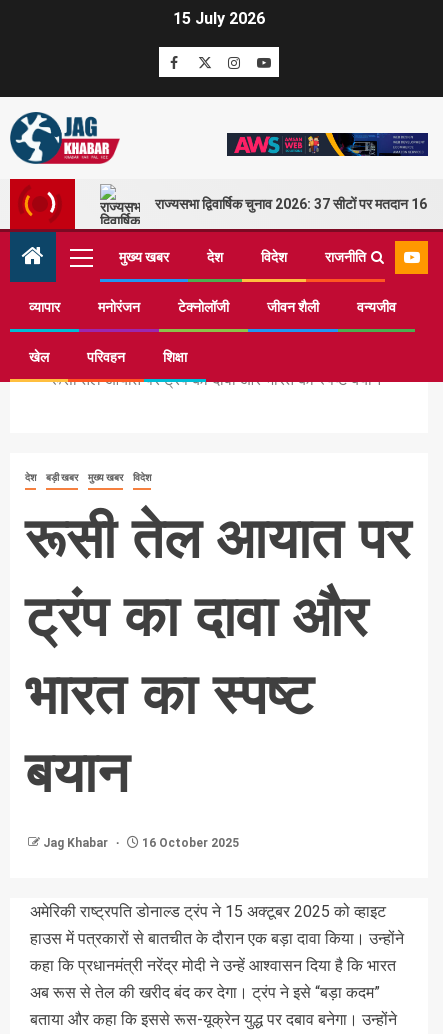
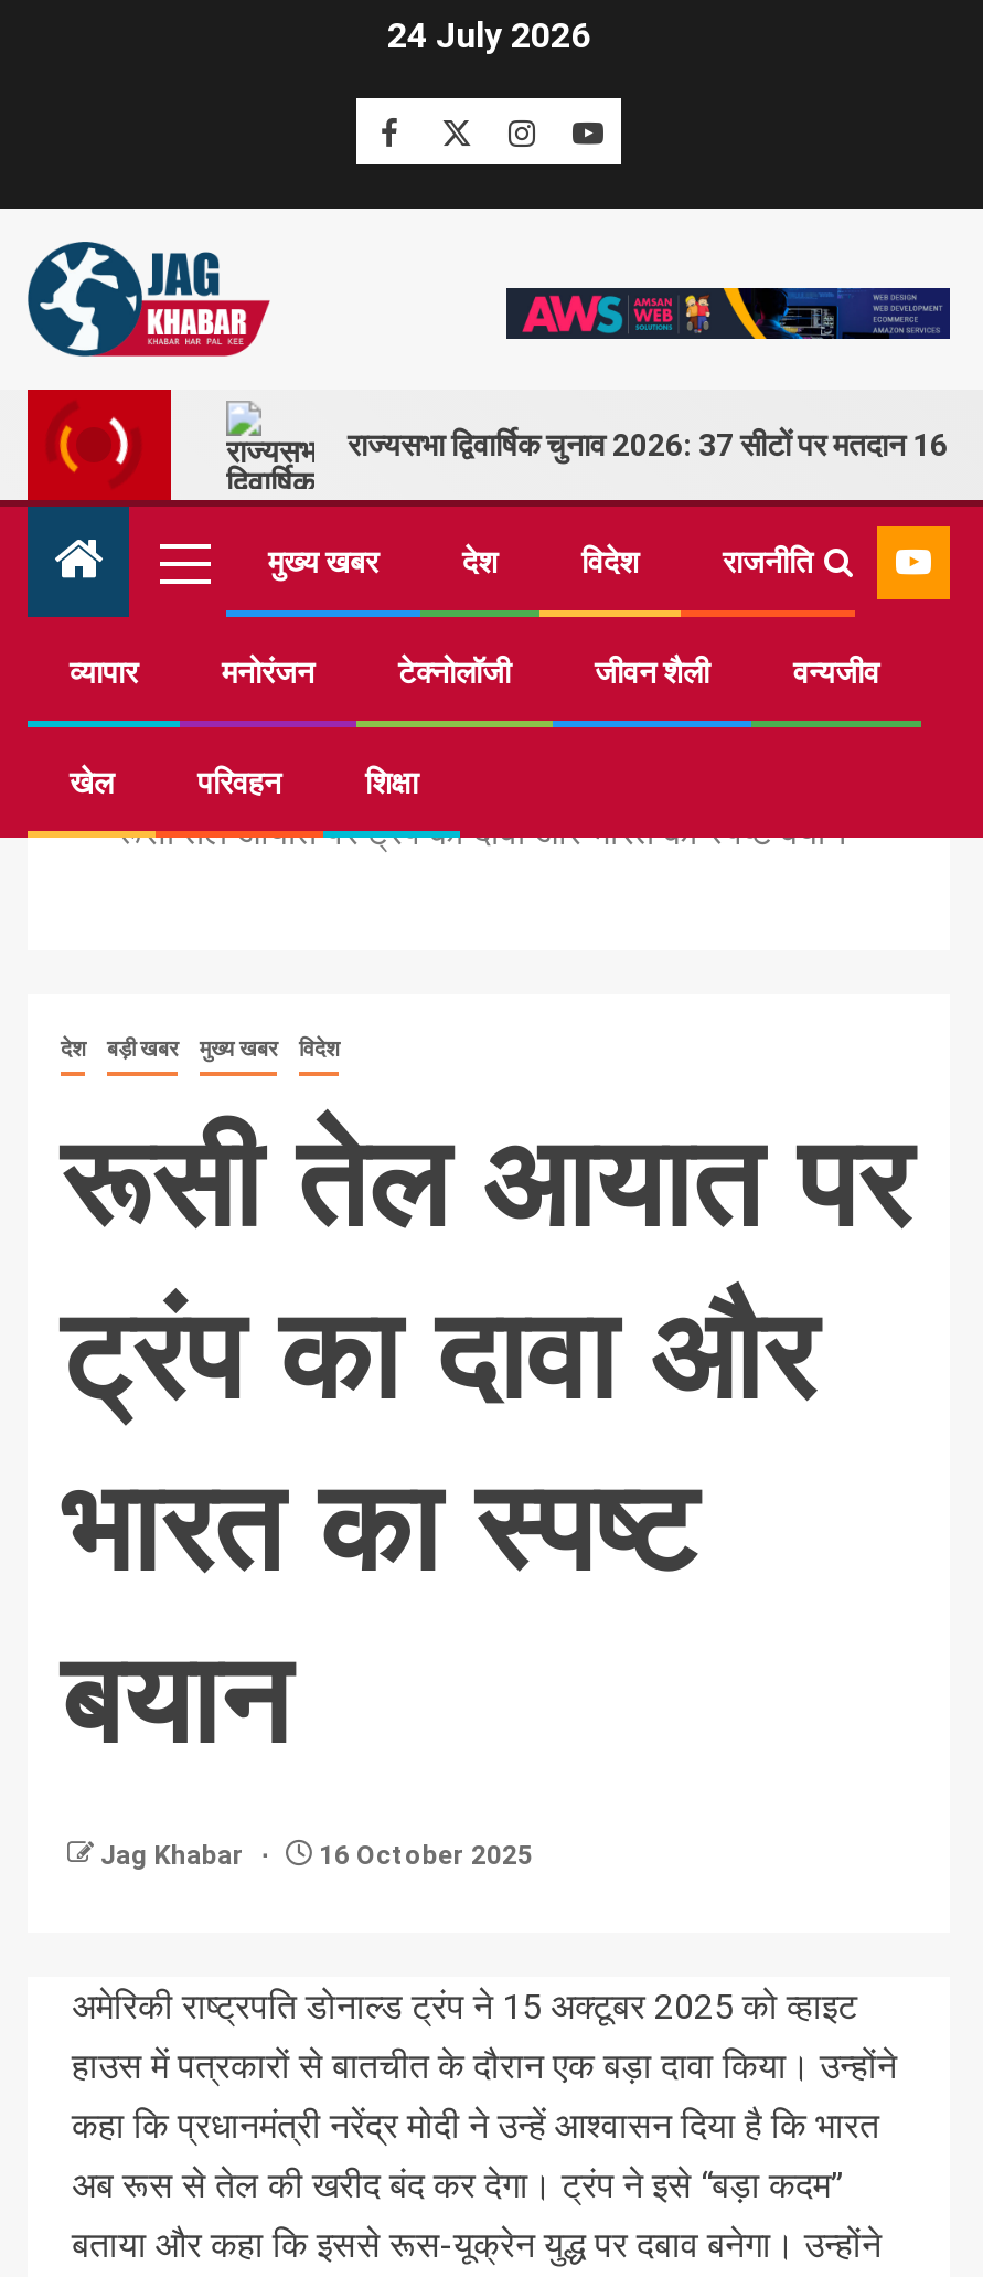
- 15 July 2026
+ 24 July 2026
